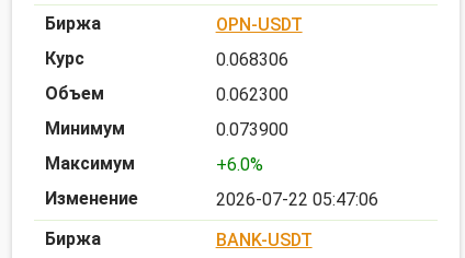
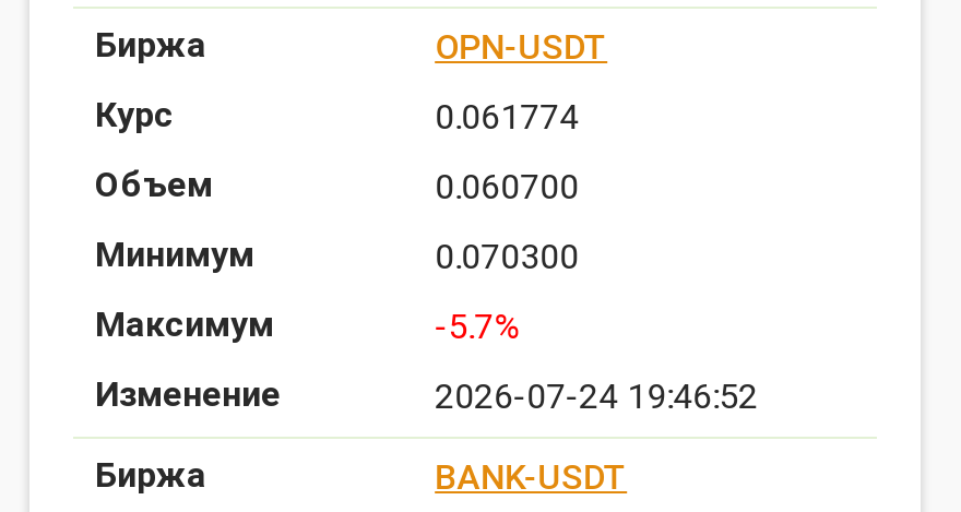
- 0.068306
+ 0.061774

- 0.062300
+ 0.060700

- 0.073900
+ 0.070300

- +6.0%
+ -5.7%

- 2026-07-22 05:47:06
+ 2026-07-24 19:46:52
